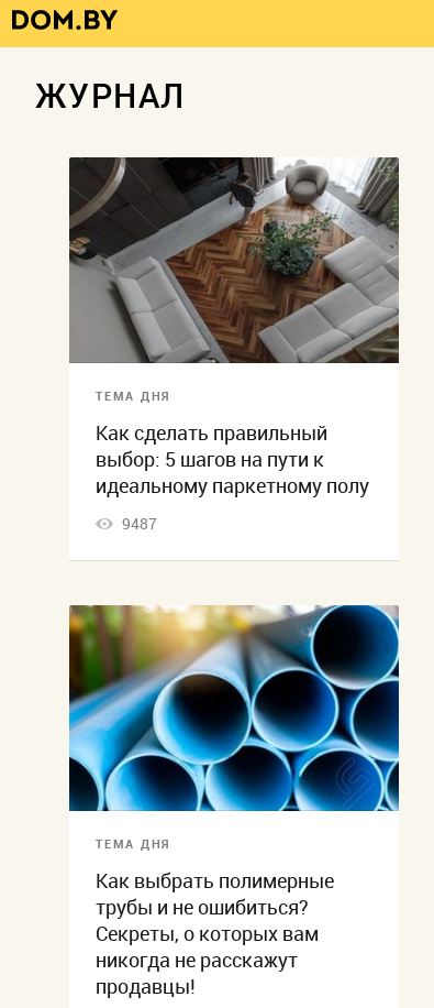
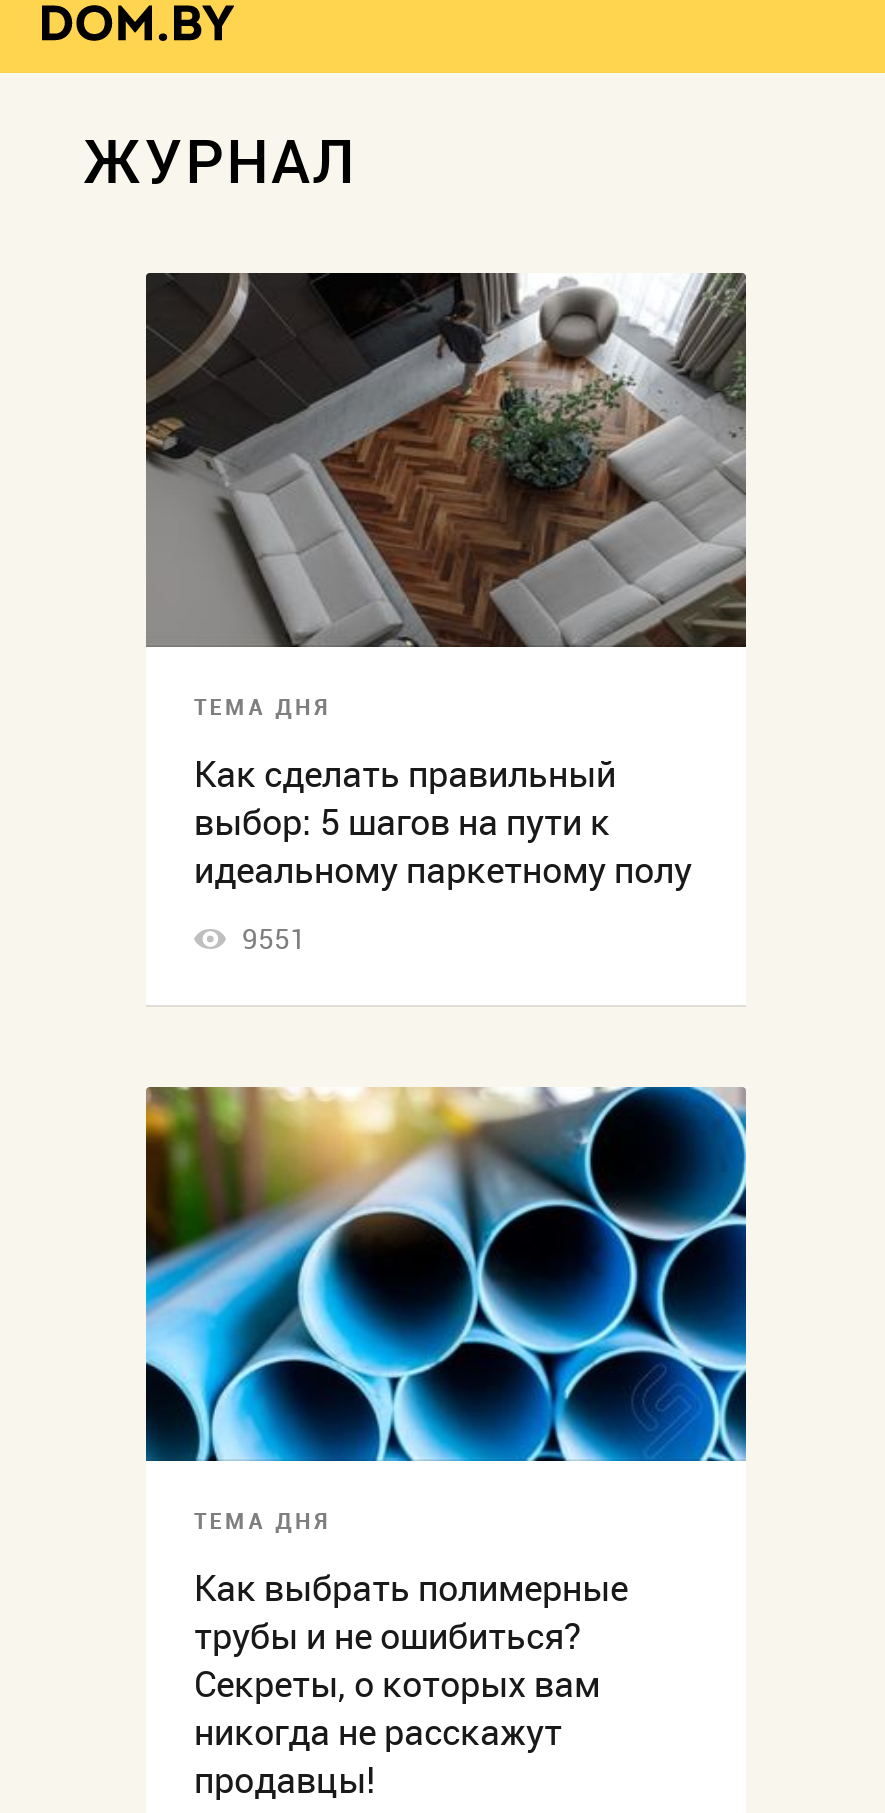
- 9487
+ 9551
